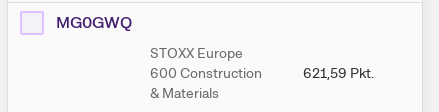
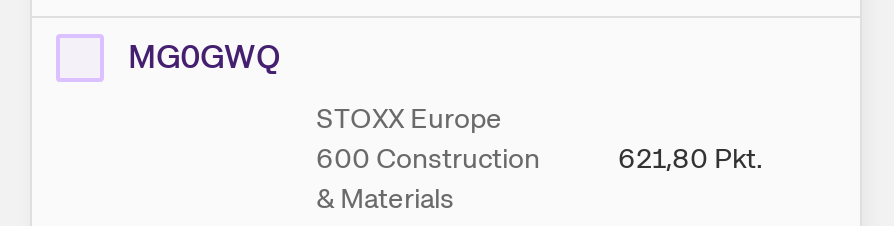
- 621,59 Pkt.
+ 621,80 Pkt.
